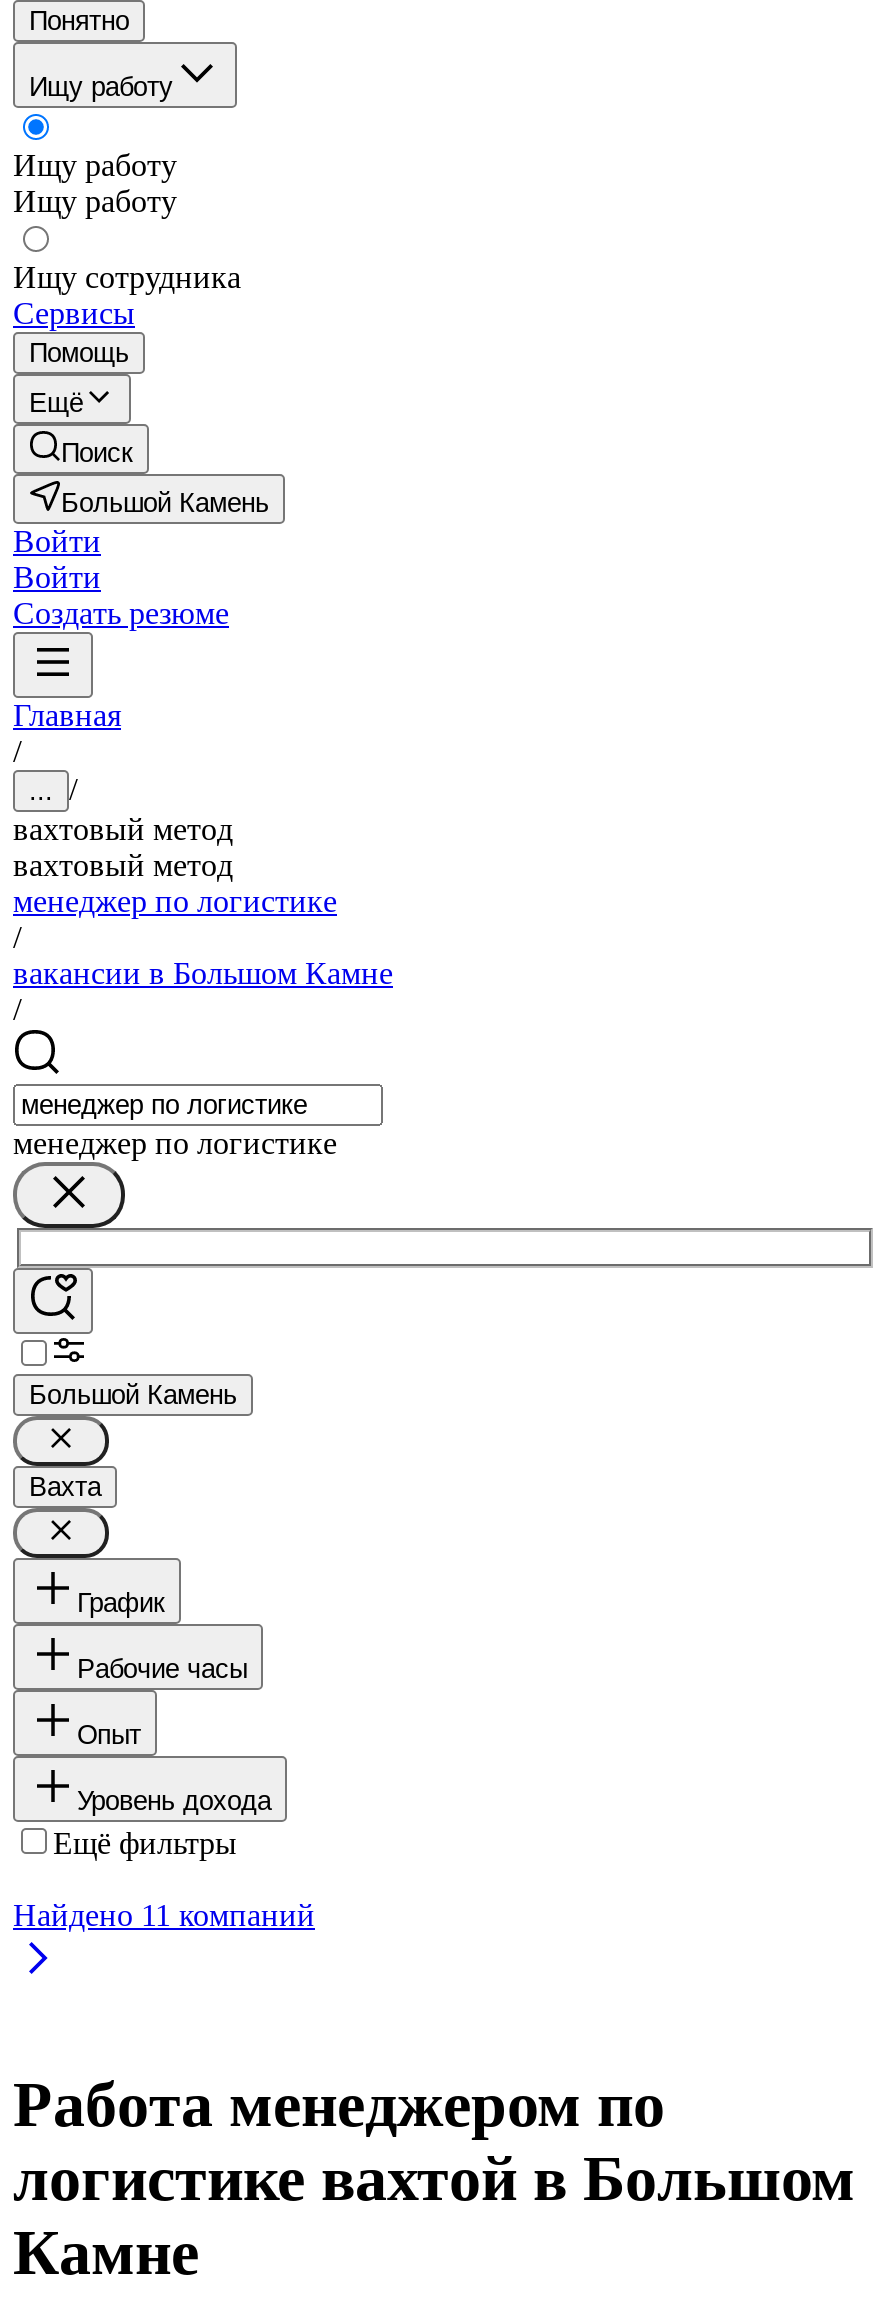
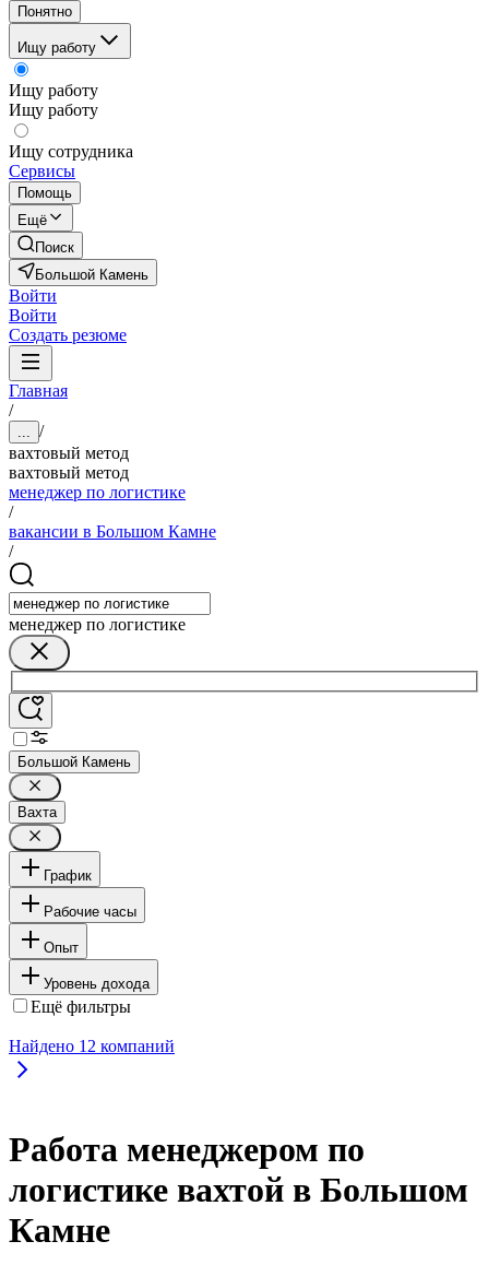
- Найдено 11 компаний
+ Найдено 12 компаний
